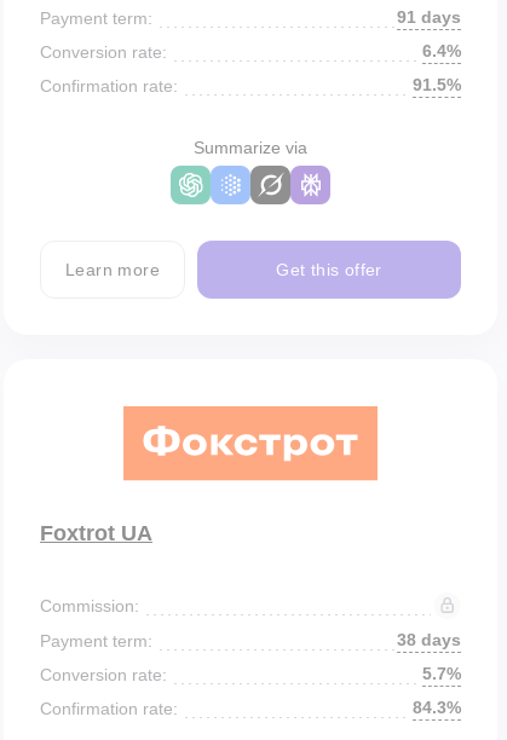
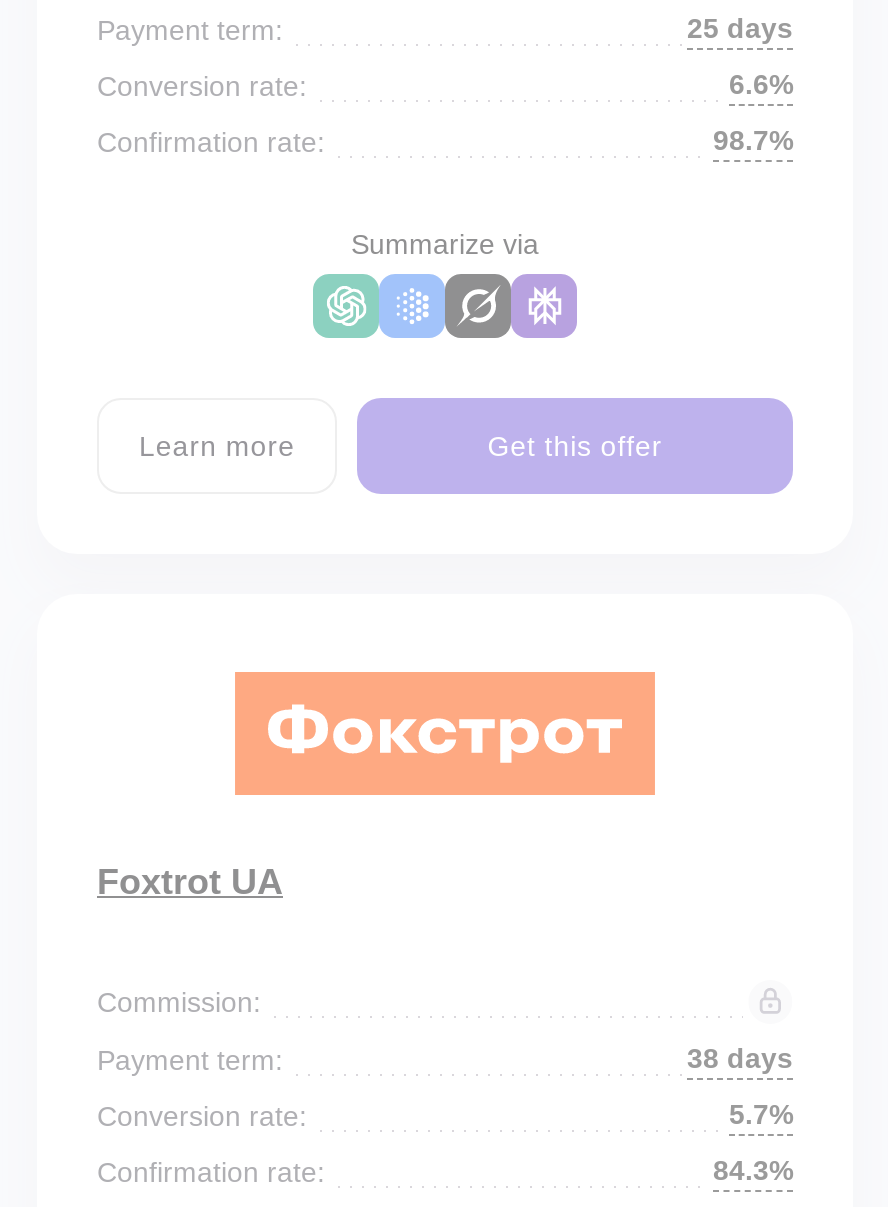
- 91 days
+ 25 days

- 6.4%
+ 6.6%

- 91.5%
+ 98.7%
